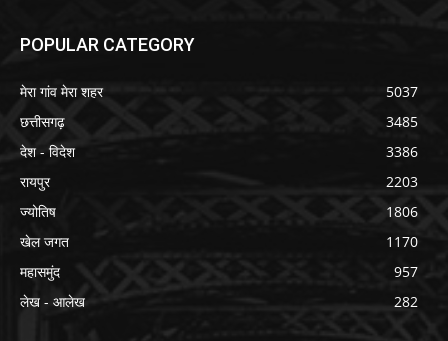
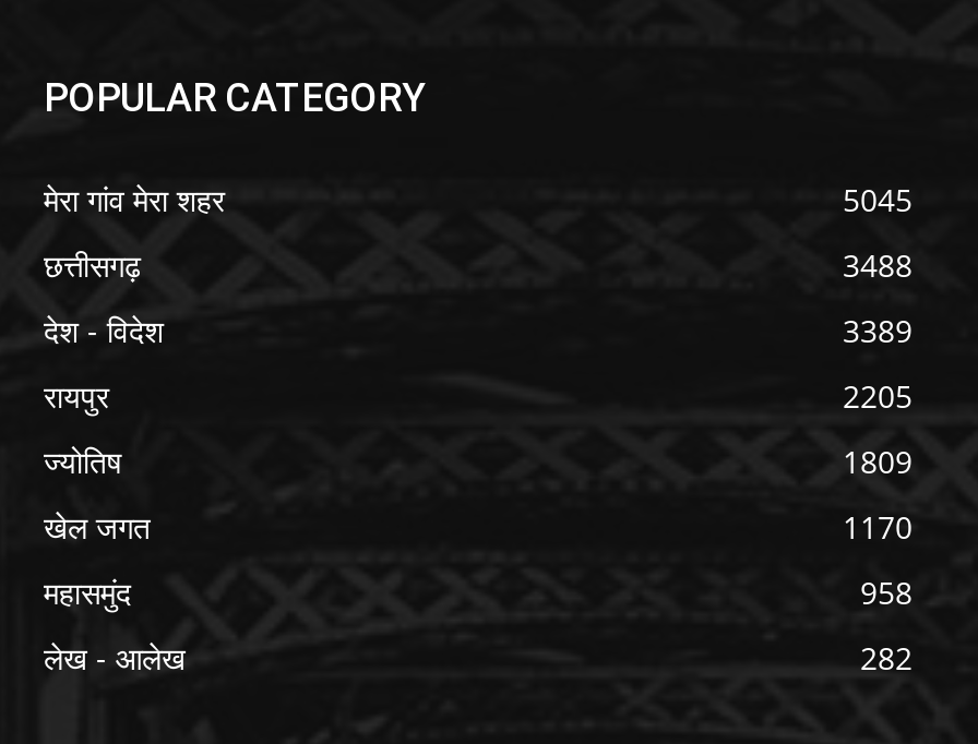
- 5037
+ 5045

- 3485
+ 3488

- 3386
+ 3389

- 2203
+ 2205

- 1806
+ 1809

- 957
+ 958
